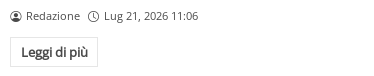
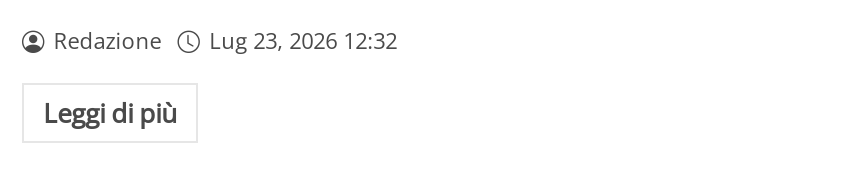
- Redazione Lug 21, 2026 11:06
+ Redazione Lug 23, 2026 12:32
